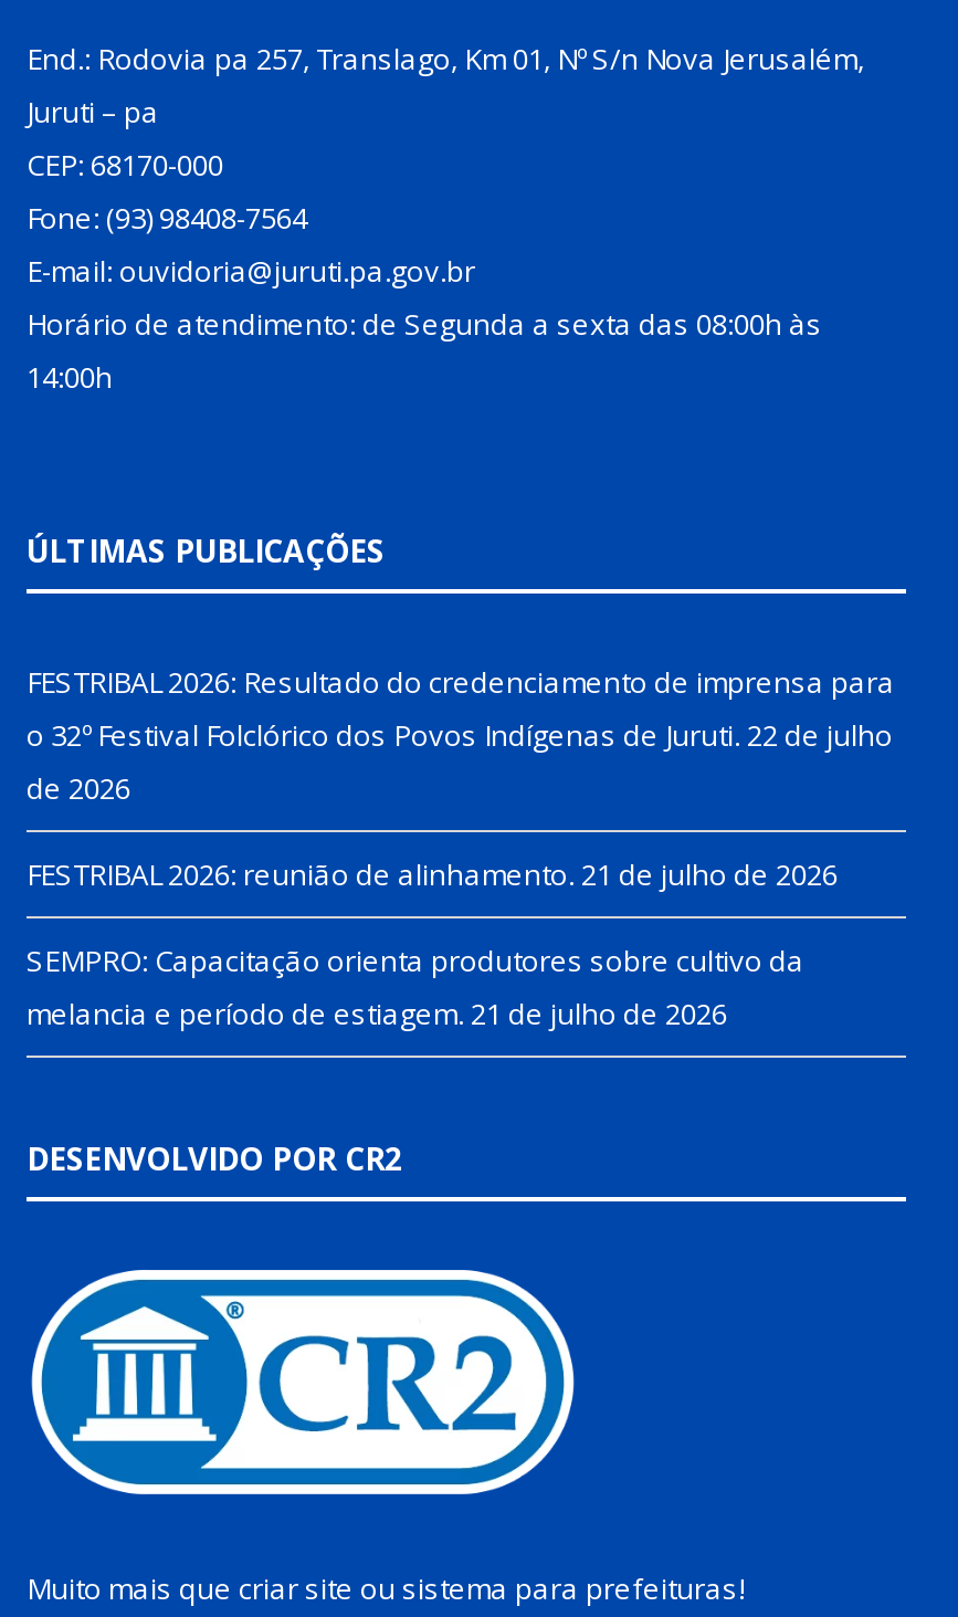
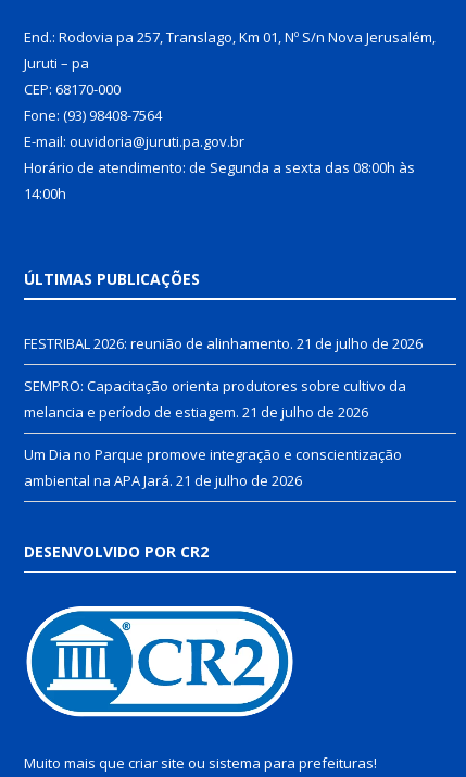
- FESTRIBAL 2026: Resultado do credenciamento de imprensa para
- o 32º Festival Folclórico dos Povos Indígenas de Juruti. 22 de julho
- de 2026

moved up: FESTRIBAL 2026: reunião de alinhamento. 21 de julho de 2026 | SEMPRO: Capacitação orienta produtores sobre cultivo da | melancia e período de estiagem. 21 de julho de 2026

+ Um Dia no Parque promove integração e conscientização
+ ambiental na APA Jará. 21 de julho de 2026
